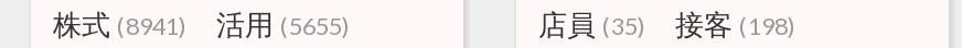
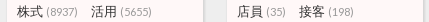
- 株式 (8941) 活用 (5655)
+ 株式 (8937) 活用 (5655)
